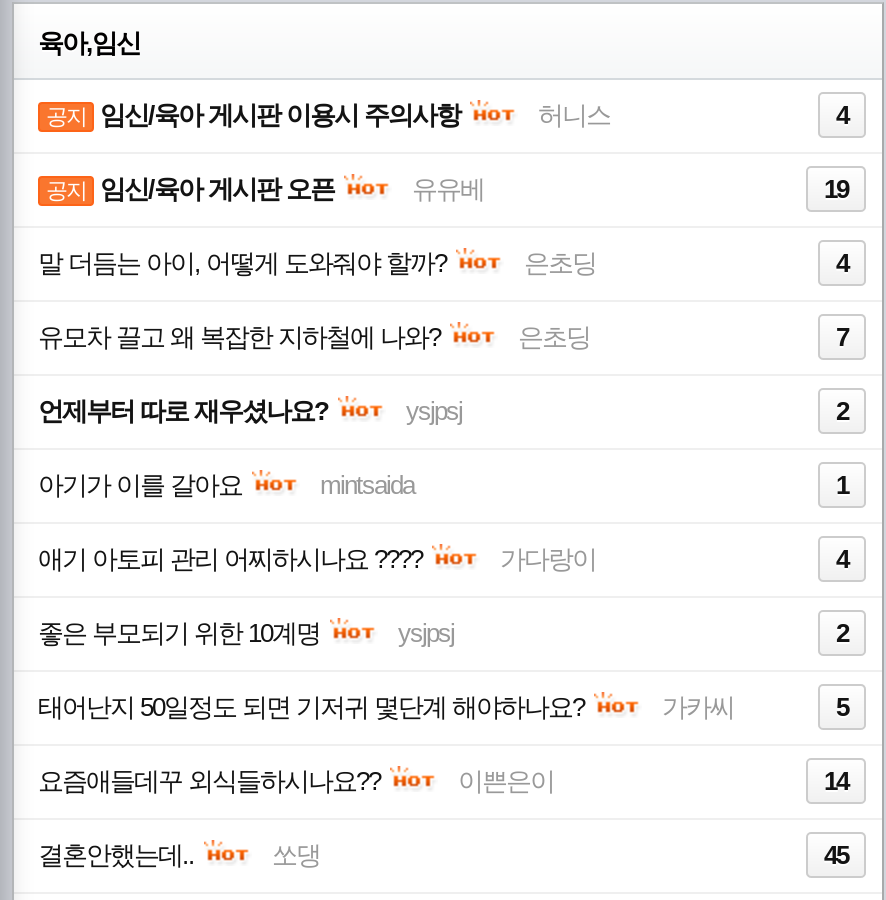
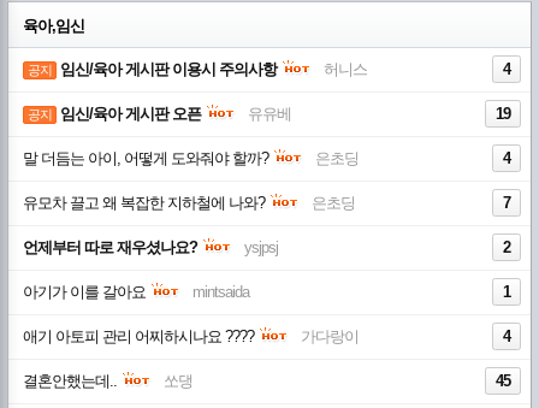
- 좋은 부모되기 위한 10계명
- ysjpsj
- 2
- 태어난지 50일정도 되면 기저귀 몇단계 해야하나요?
- 가카씨
- 5
- 요즘애들데꾸 외식들하시나요??
- 이쁜은이
- 14
